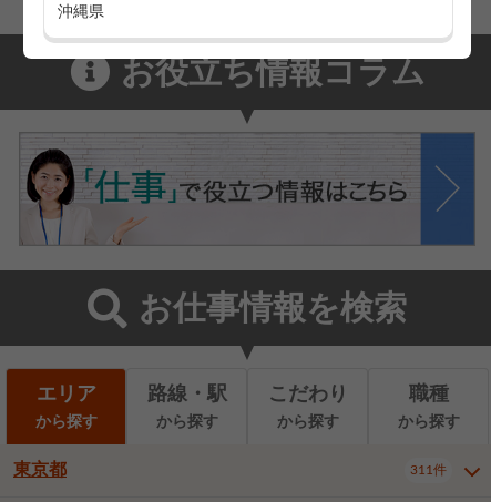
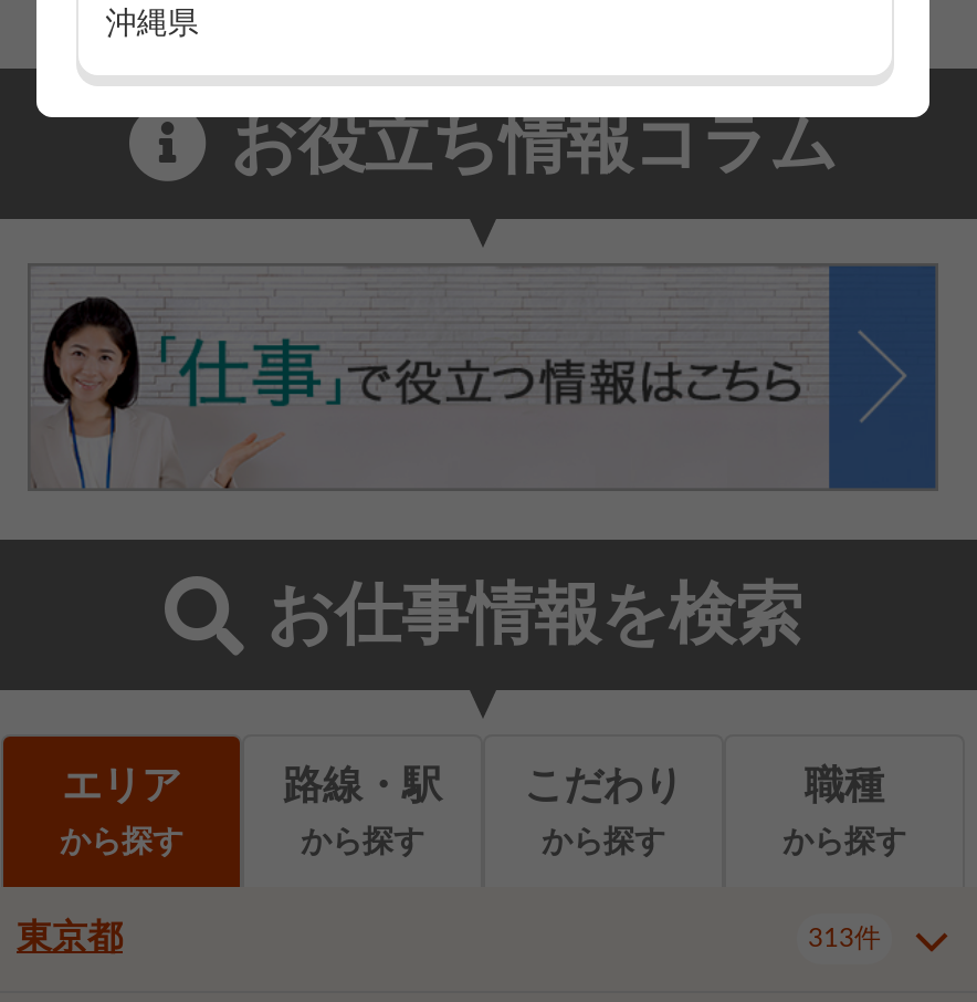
- 311件
+ 313件
